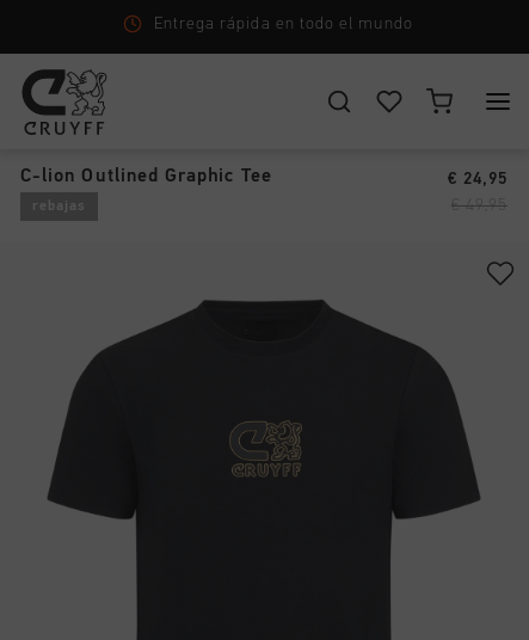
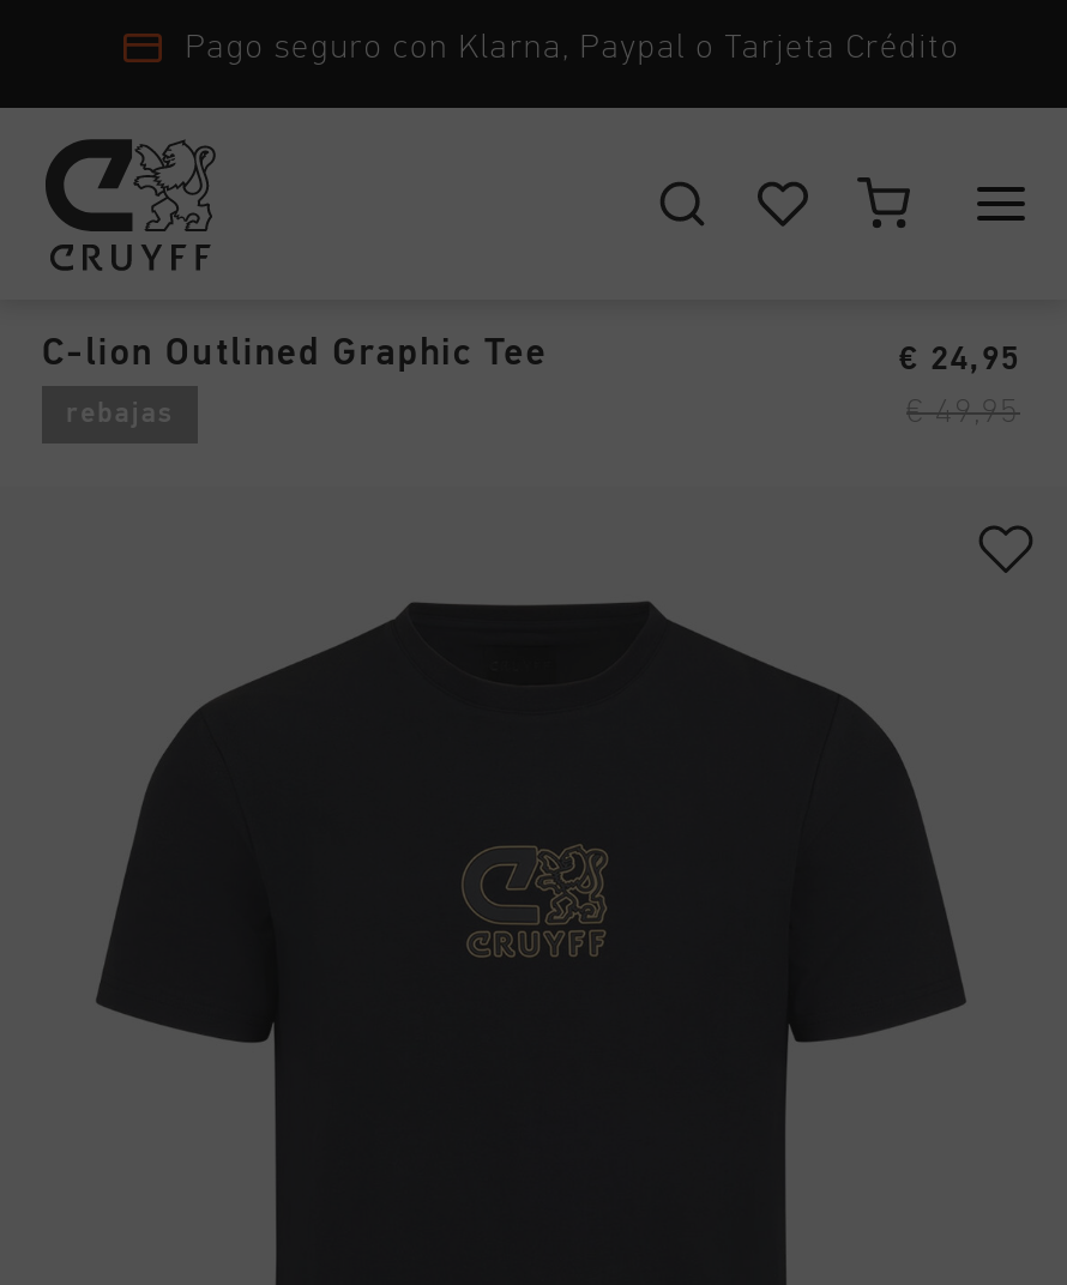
- Entrega rápida en todo el mundo
+ Pago seguro con Klarna, Paypal o Tarjeta Crédito
